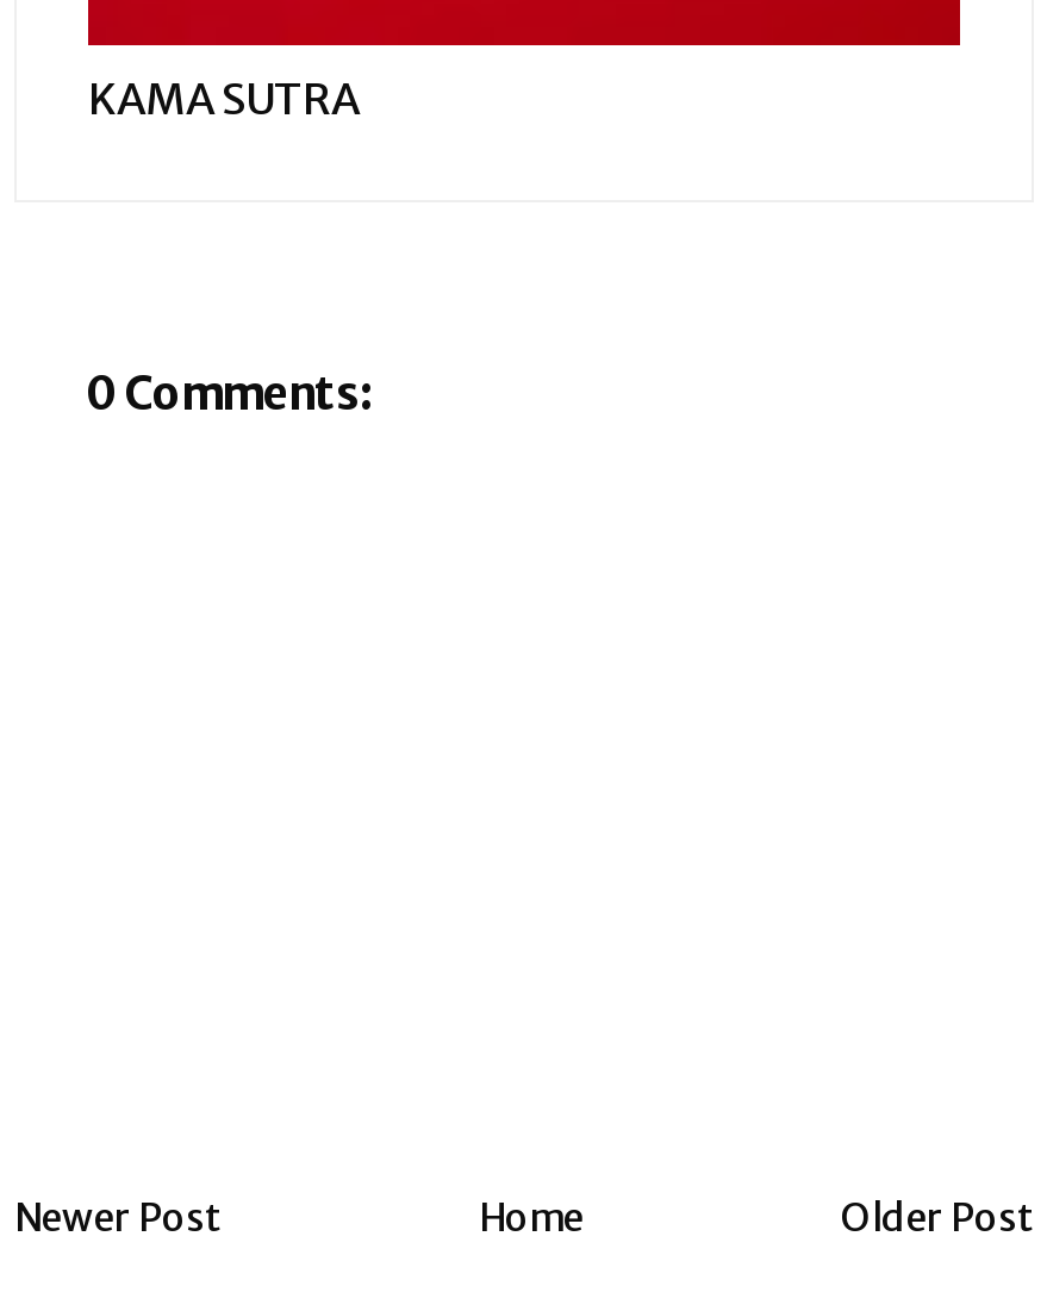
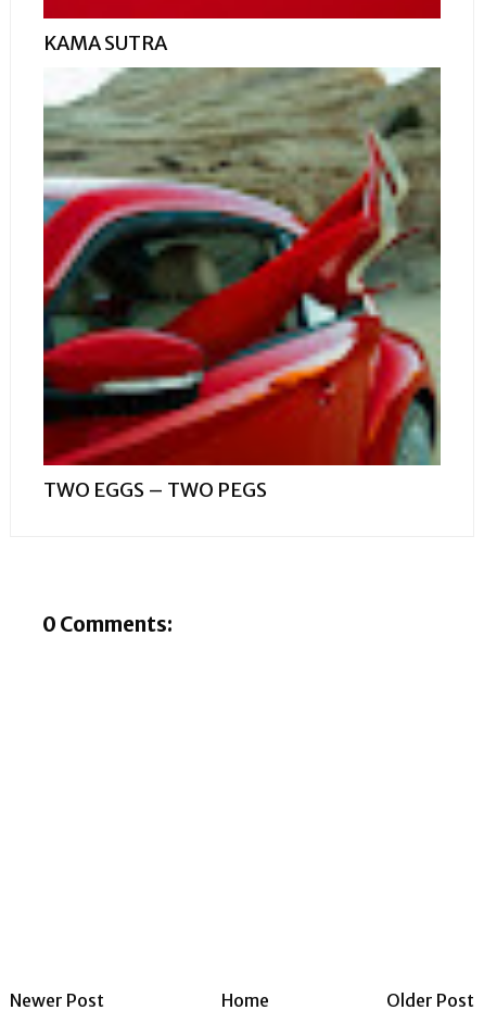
+ [image]
+ TWO EGGS – TWO PEGS
